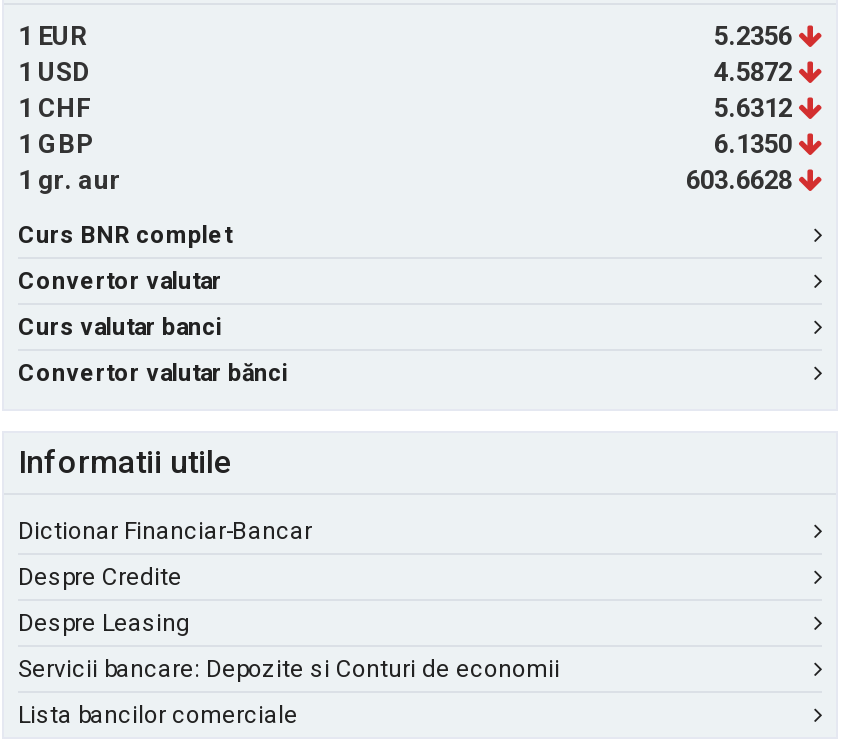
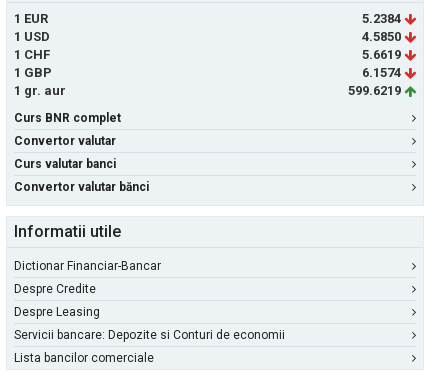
- 5.2356
+ 5.2384

- 4.5872
+ 4.5850

- 5.6312
+ 5.6619

- 6.1350
+ 6.1574

- 603.6628
+ 599.6219
